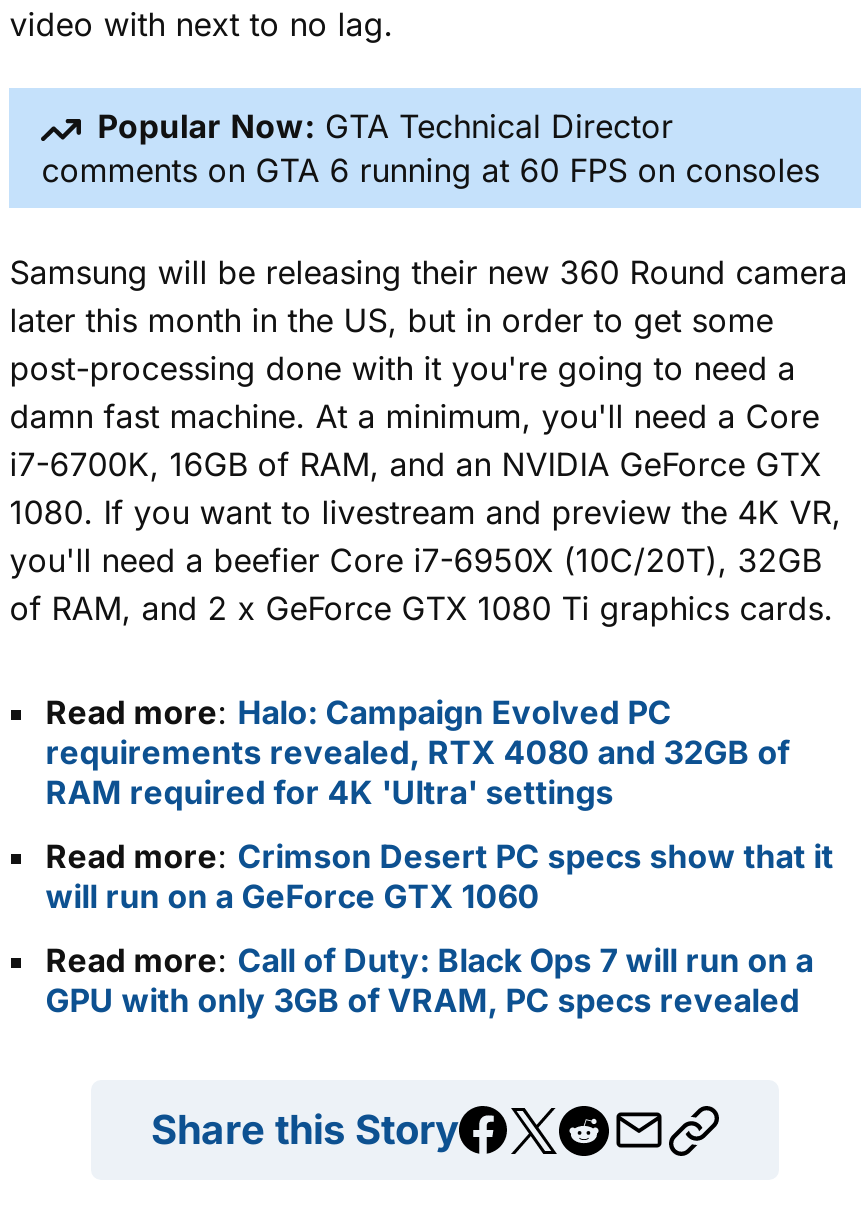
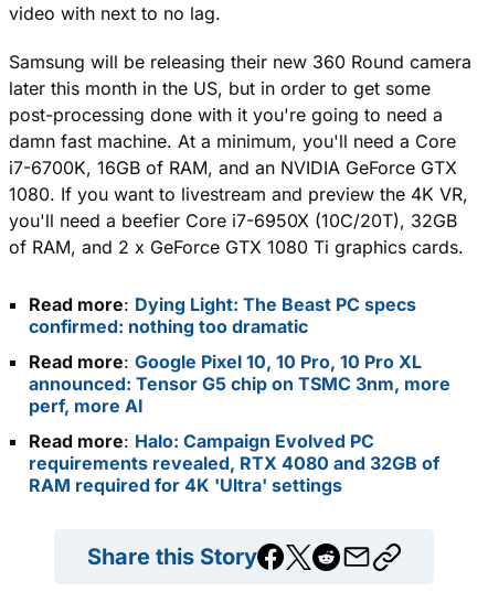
- Popular Now: GTA Technical Director
- comments on GTA 6 running at 60 FPS on consoles

moved up: Samsung will be releasing their new 360 Round camera | later this month in the US, but in order to get some | post-processing done with it you're going to need a | damn fast machine. At a minimum, you'll need a Core | i7-6700K, 16GB of RAM, and an NVIDIA GeForce GTX | 1080. If you want to livestream and preview the 4K VR, | you'll need a beefier Core i7-6950X (10C/20T), 32GB | of RAM, and 2 x GeForce GTX 1080 Ti graphics cards.

+ Read more: Dying Light: The Beast PC specs
+ confirmed: nothing too dramatic
+ Read more: Google Pixel 10, 10 Pro, 10 Pro XL
+ announced: Tensor G5 chip on TSMC 3nm, more
+ perf, more AI

moved down: Read more: Halo: Campaign Evolved PC | requirements revealed, RTX 4080 and 32GB of | RAM required for 4K 'Ultra' settings

- Read more: Crimson Desert PC specs show that it
- will run on a GeForce GTX 1060
- Read more: Call of Duty: Black Ops 7 will run on a
- GPU with only 3GB of VRAM, PC specs revealed
